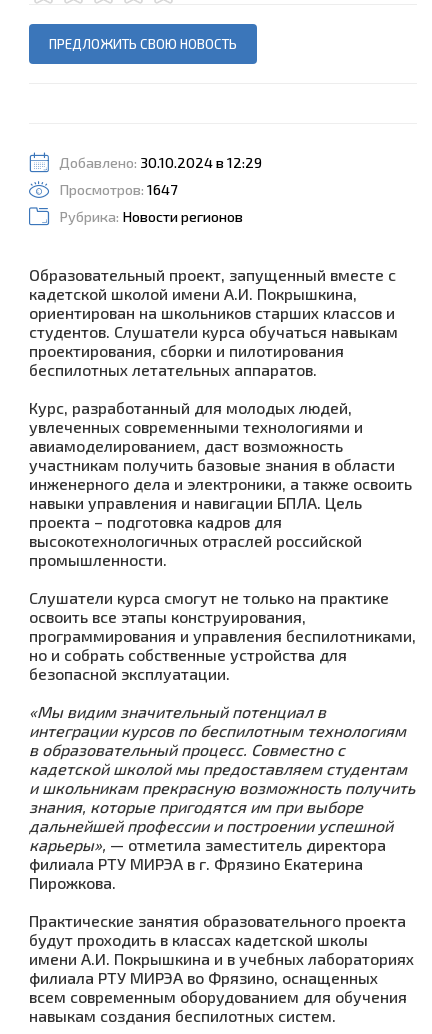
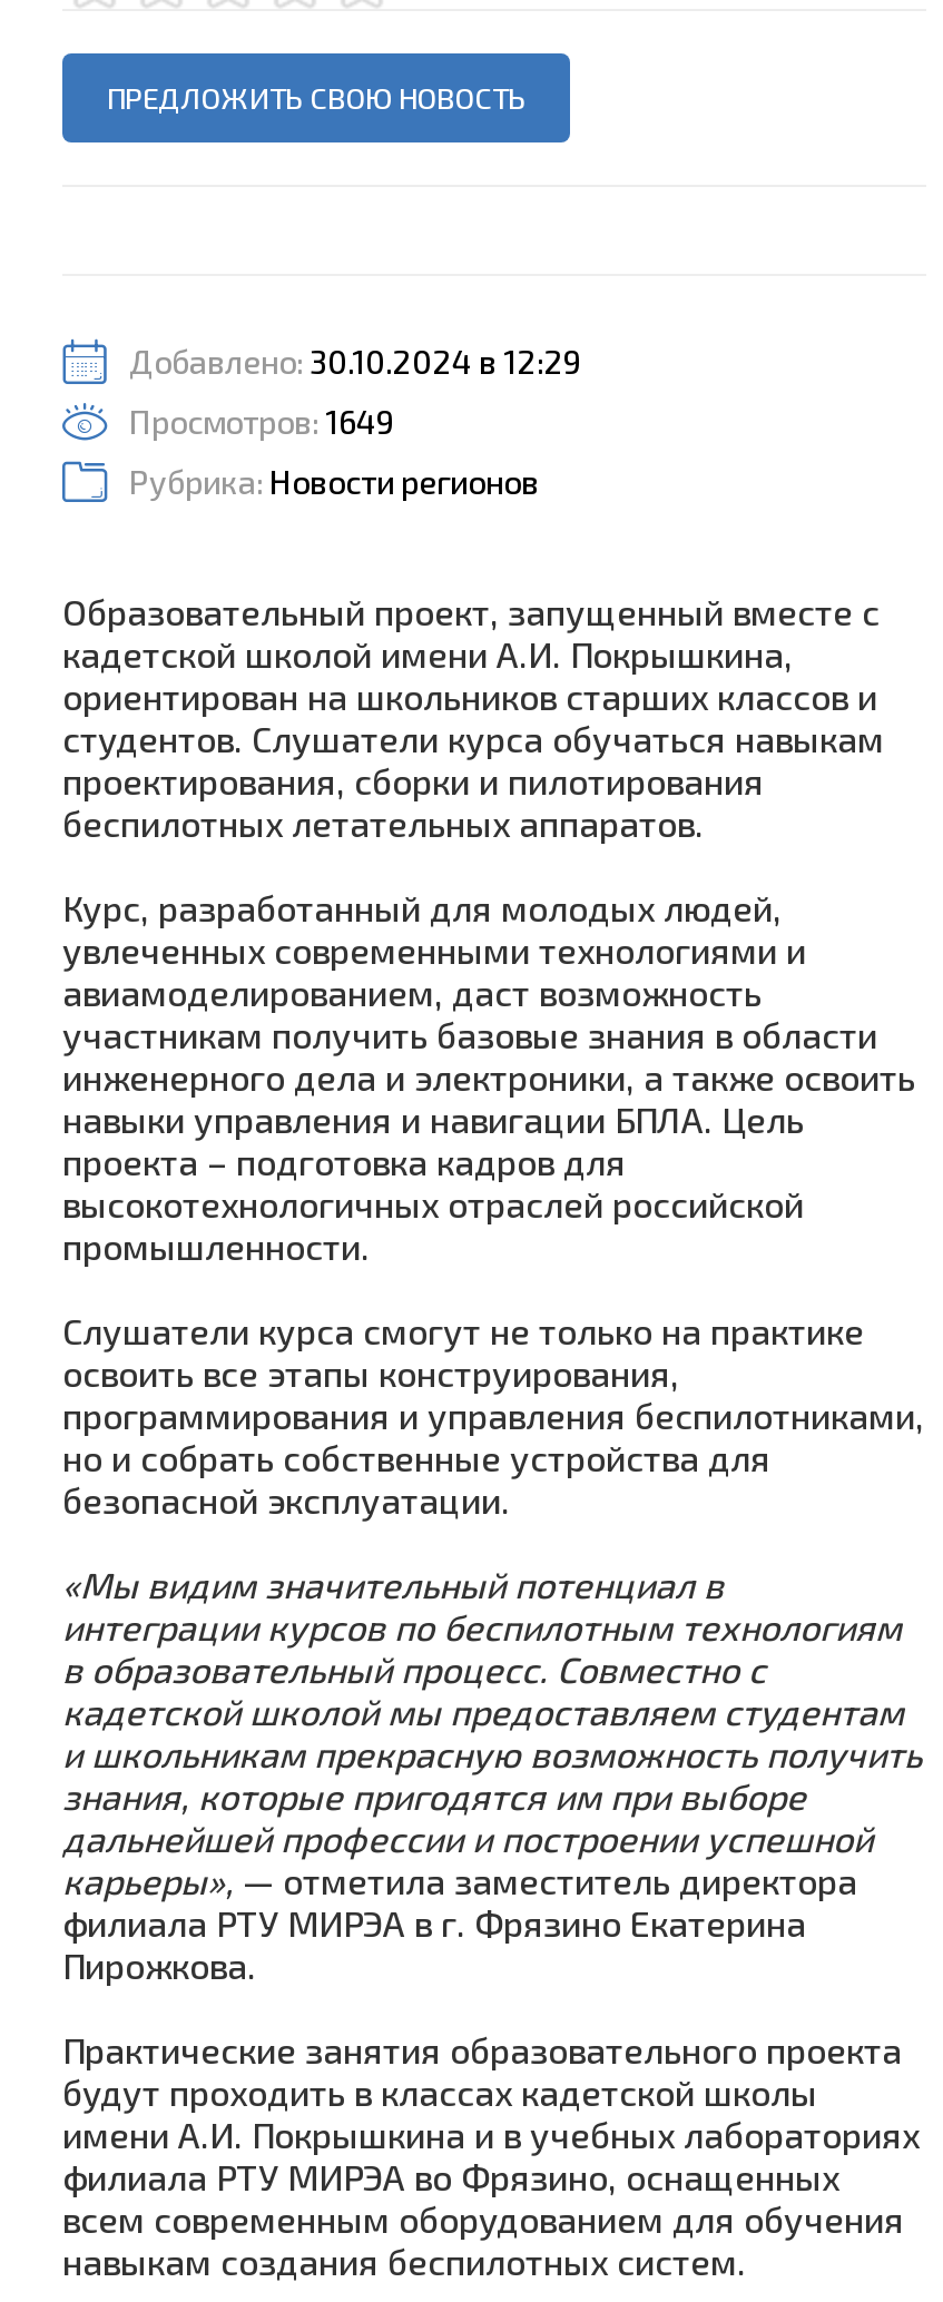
- Просмотров: 1647
+ Просмотров: 1649
